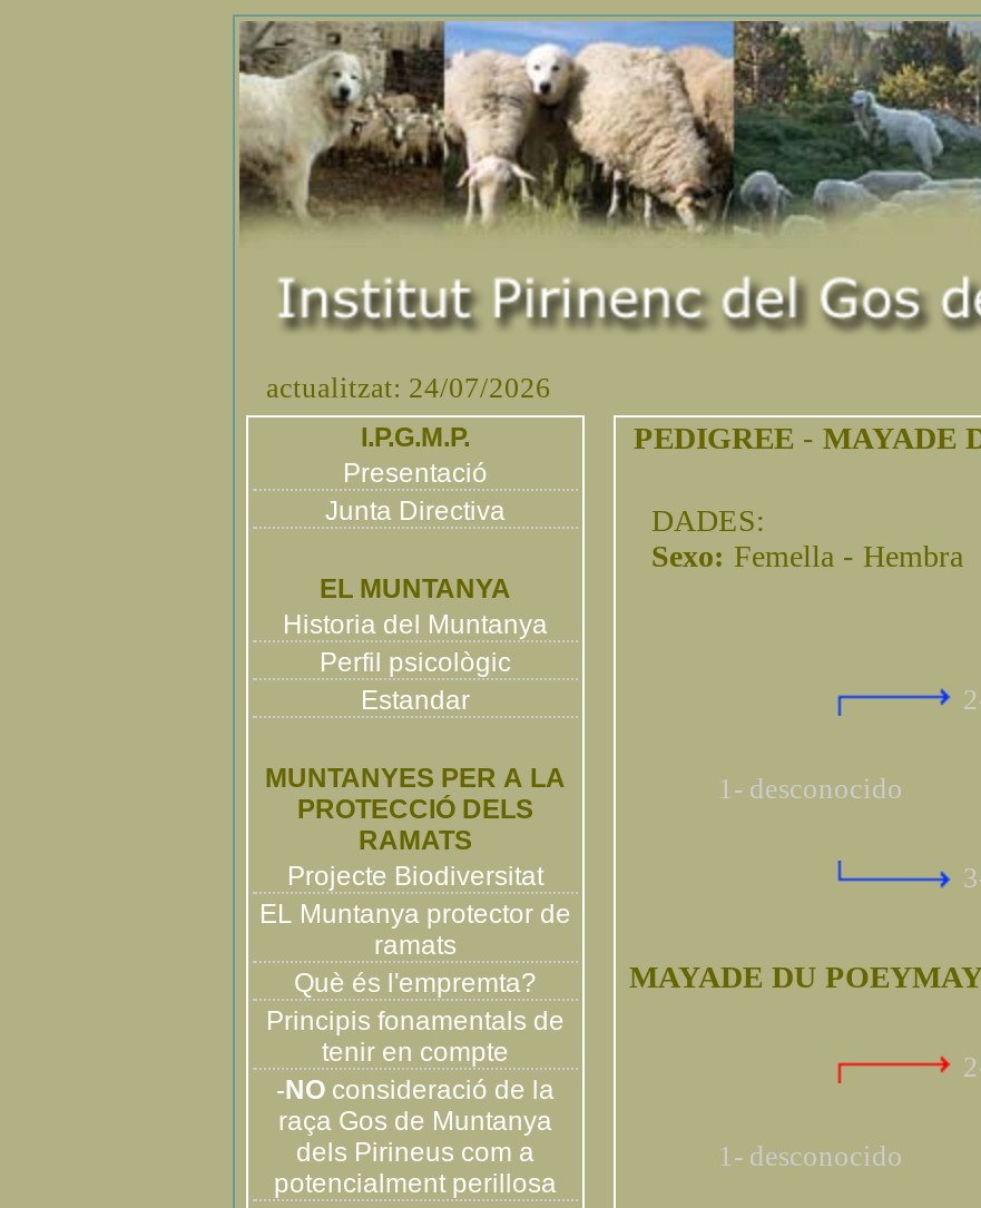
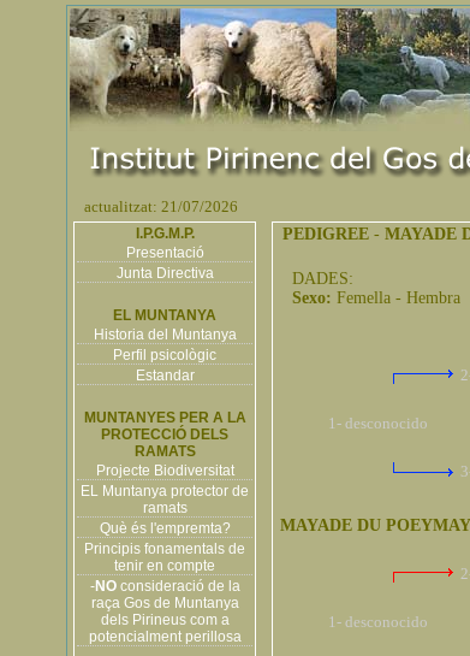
- actualitzat: 24/07/2026
+ actualitzat: 21/07/2026
